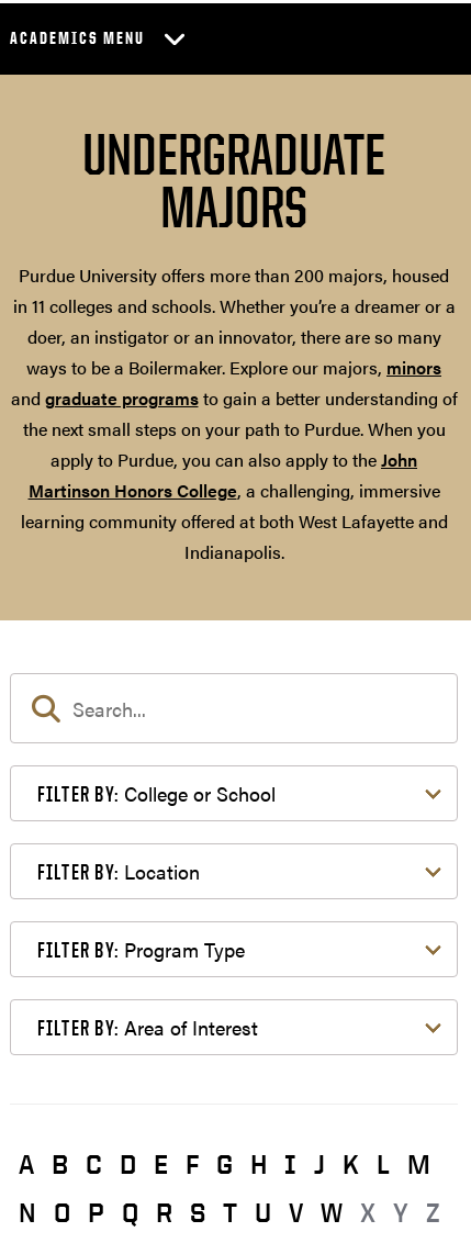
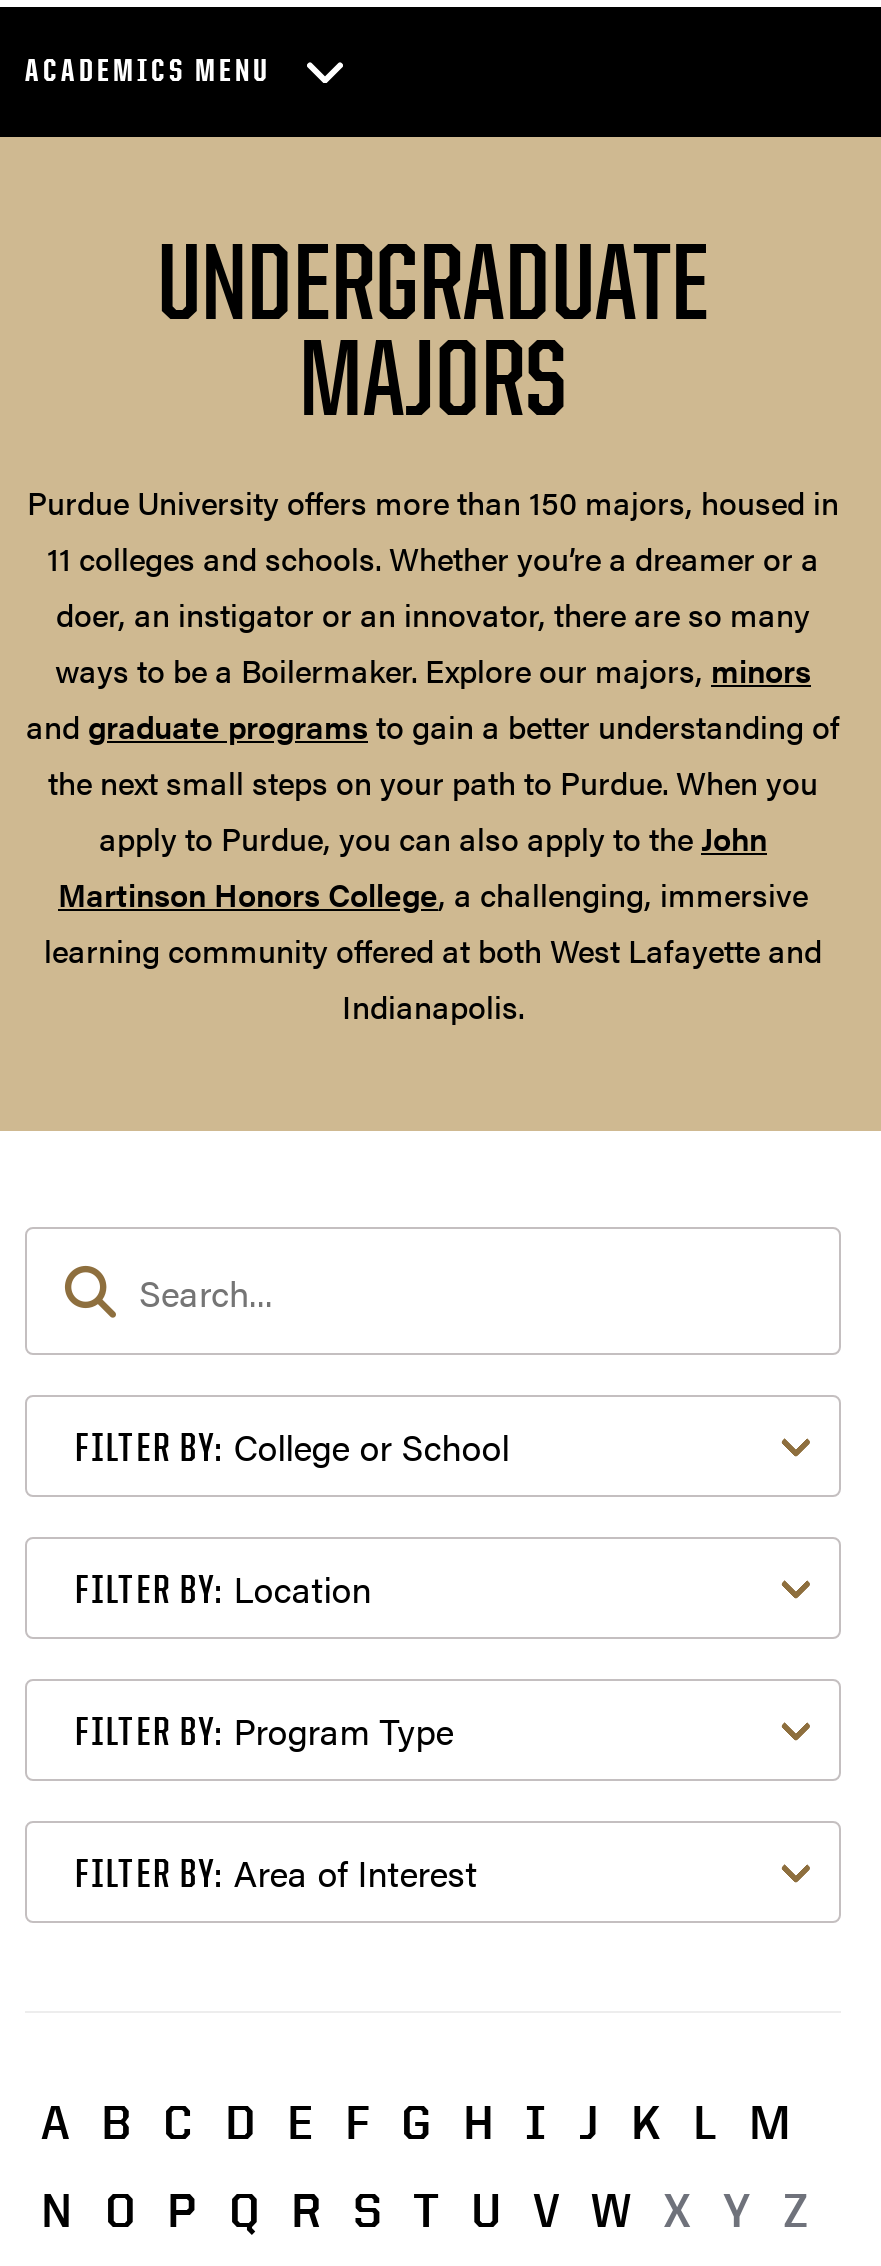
- Purdue University offers more than 200 majors, housed
- in 11 colleges and schools. Whether you’re a dreamer or a
+ Purdue University offers more than 150 majors, housed in
+ 11 colleges and schools. Whether you’re a dreamer or a
